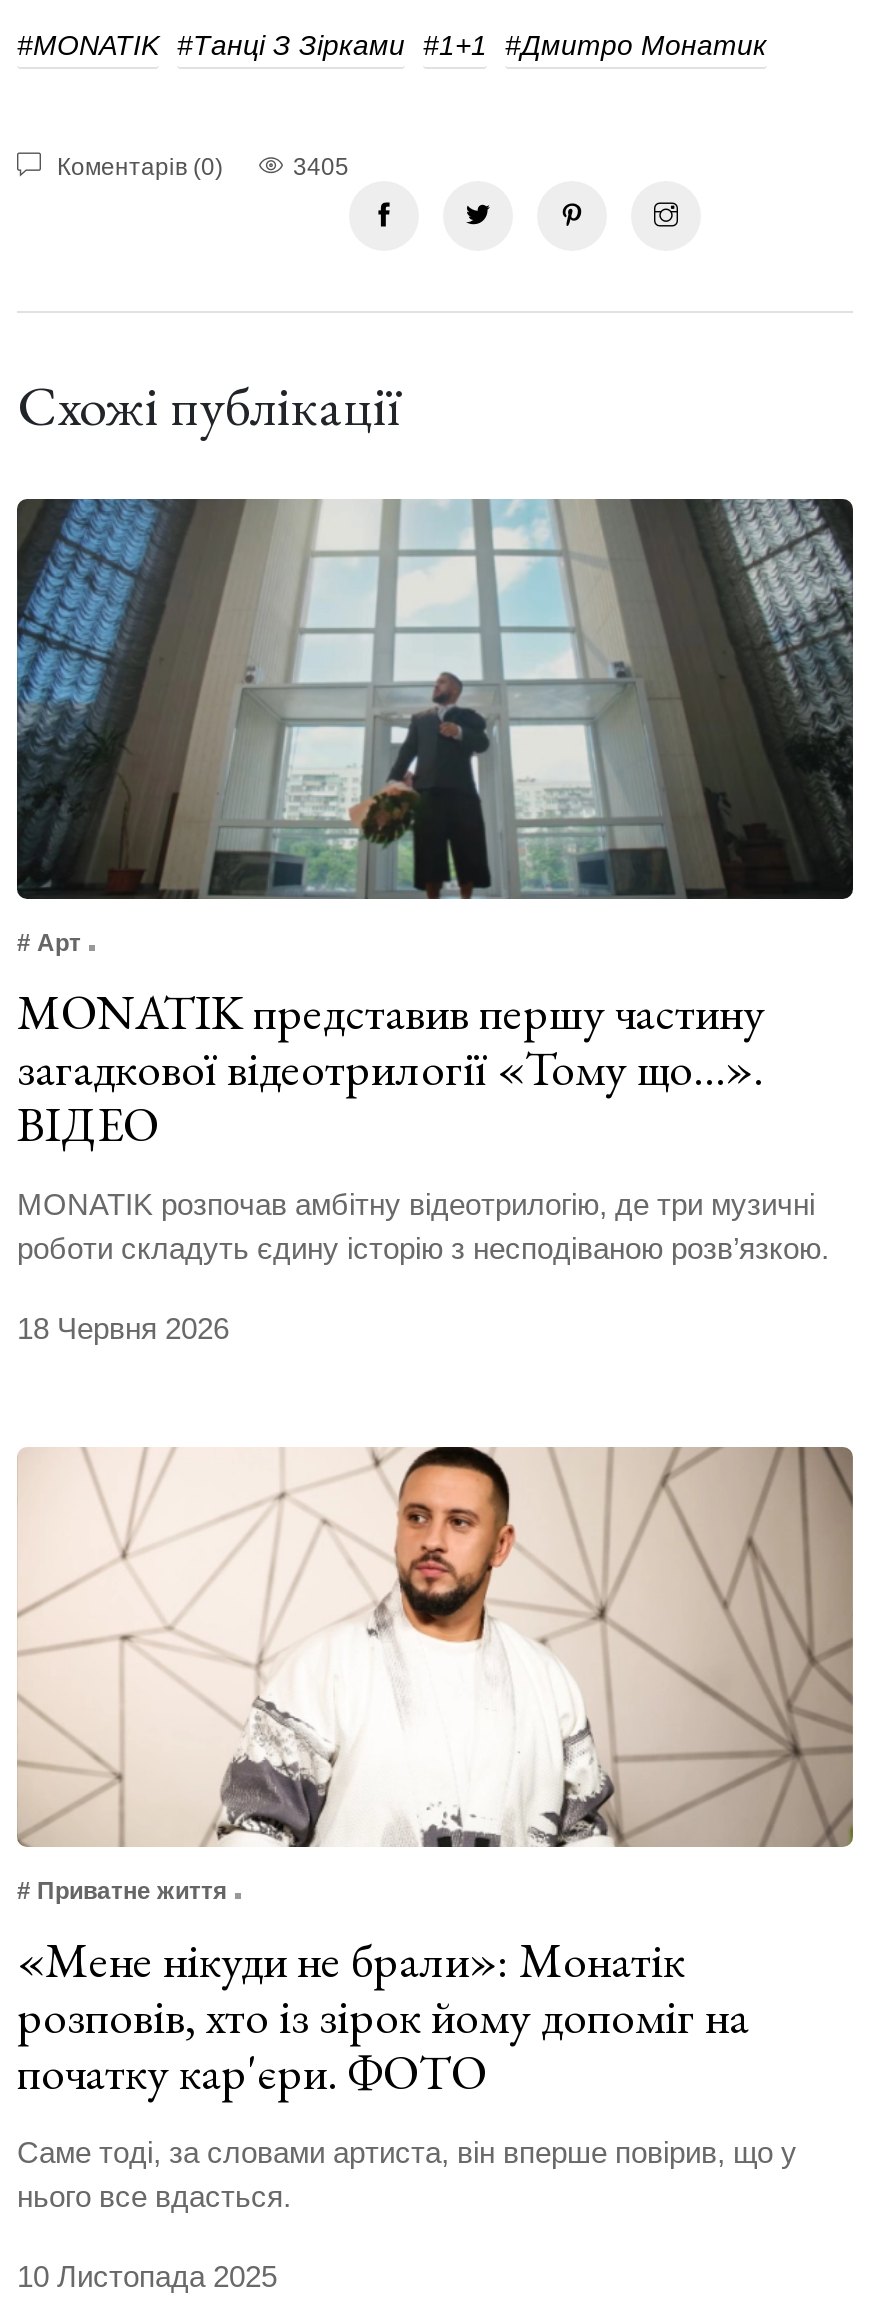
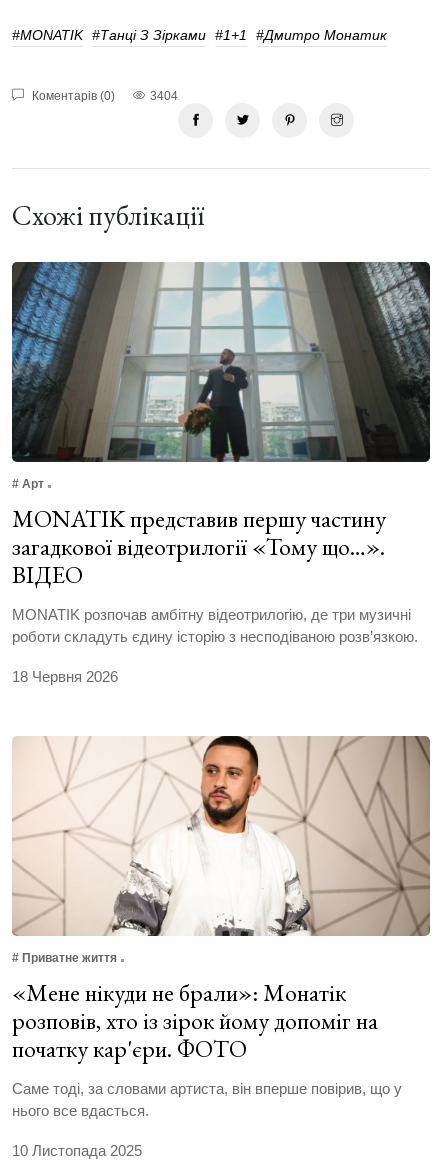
- 3405
+ 3404
